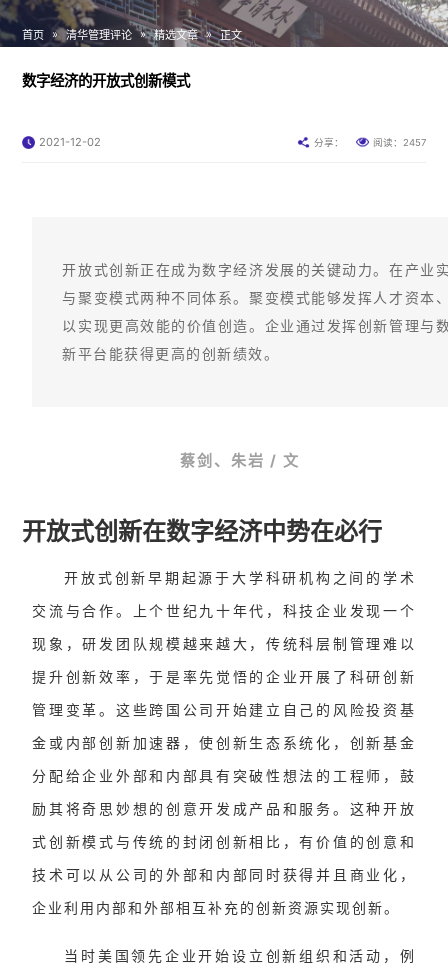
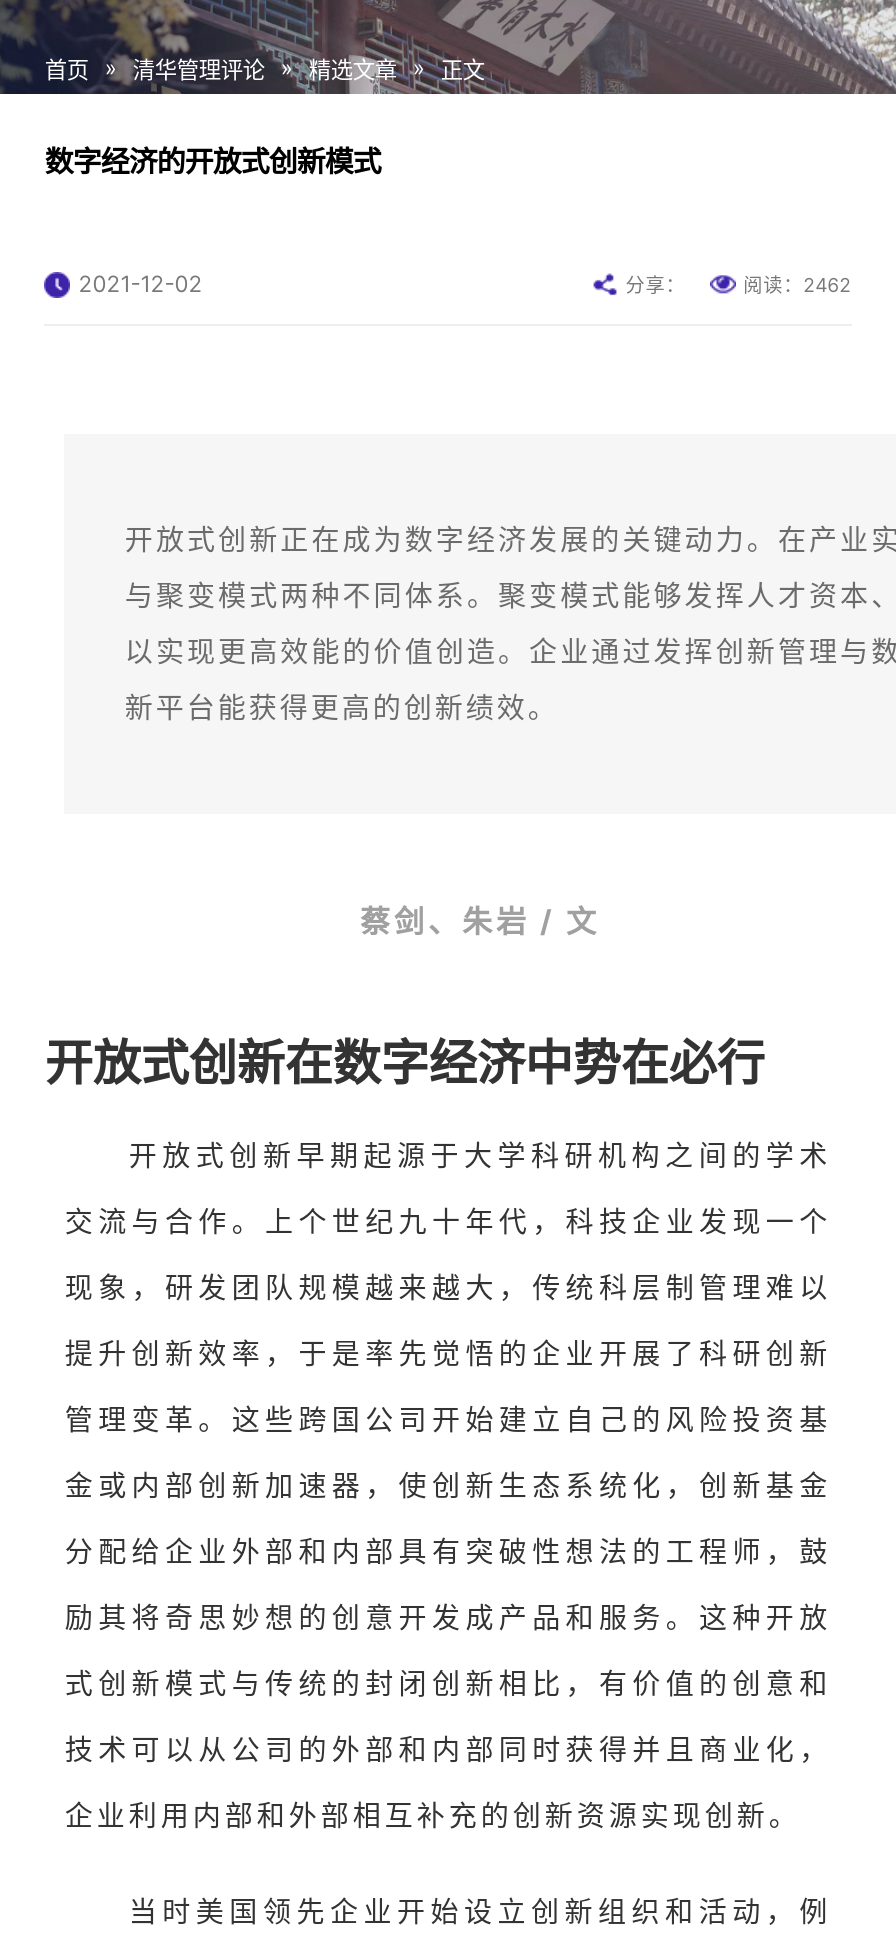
- 阅读：2457
+ 阅读：2462
